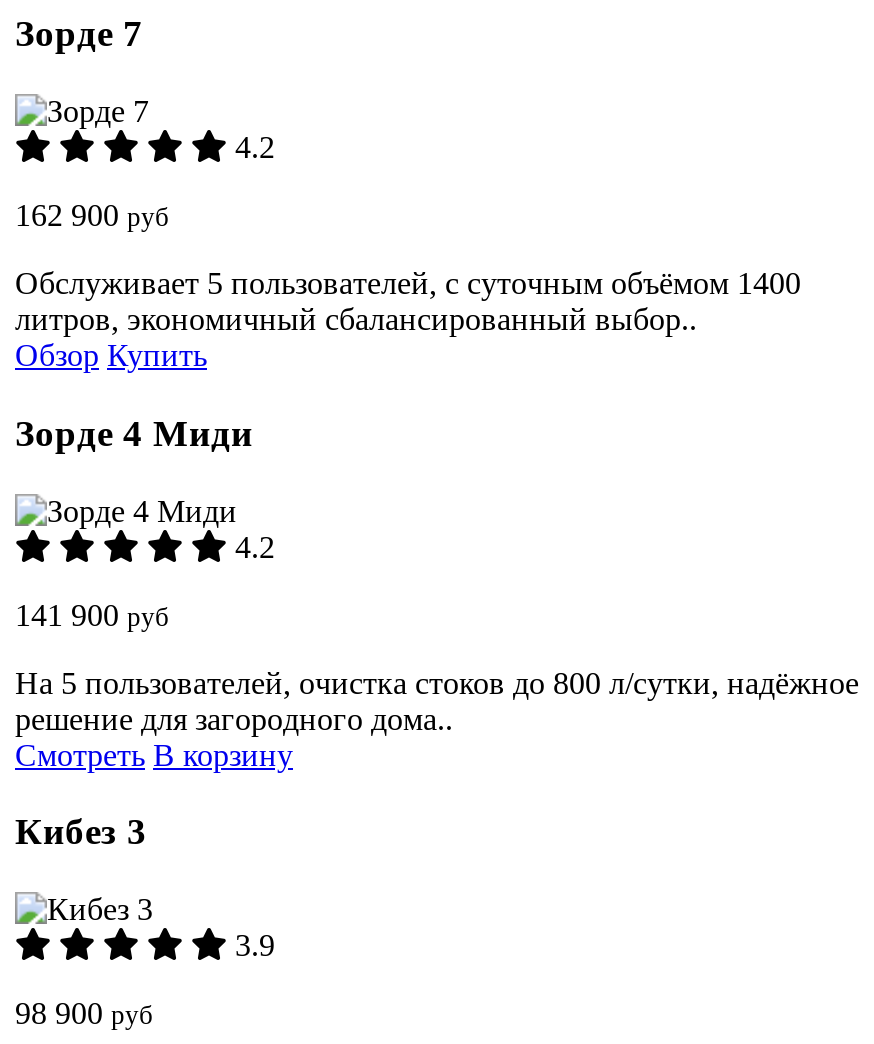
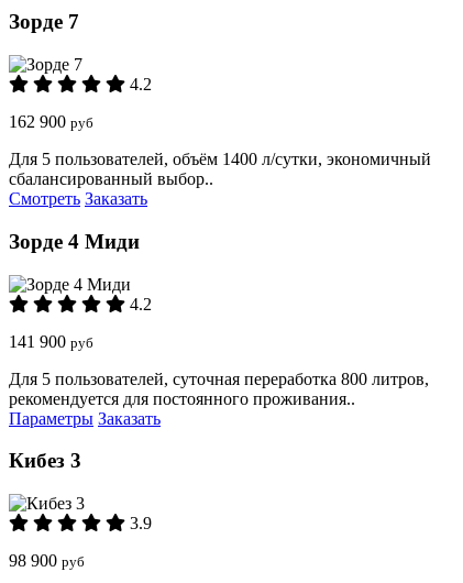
- Обслуживает 5 пользователей, с суточным объёмом 1400
- литров, экономичный сбалансированный выбор..
- Обзор Купить
+ Для 5 пользователей, объём 1400 л/сутки, экономичный
+ сбалансированный выбор..
+ Смотреть Заказать

- На 5 пользователей, очистка стоков до 800 л/сутки, надёжное
- решение для загородного дома..
- Смотреть В корзину
+ Для 5 пользователей, суточная переработка 800 литров,
+ рекомендуется для постоянного проживания..
+ Параметры Заказать
